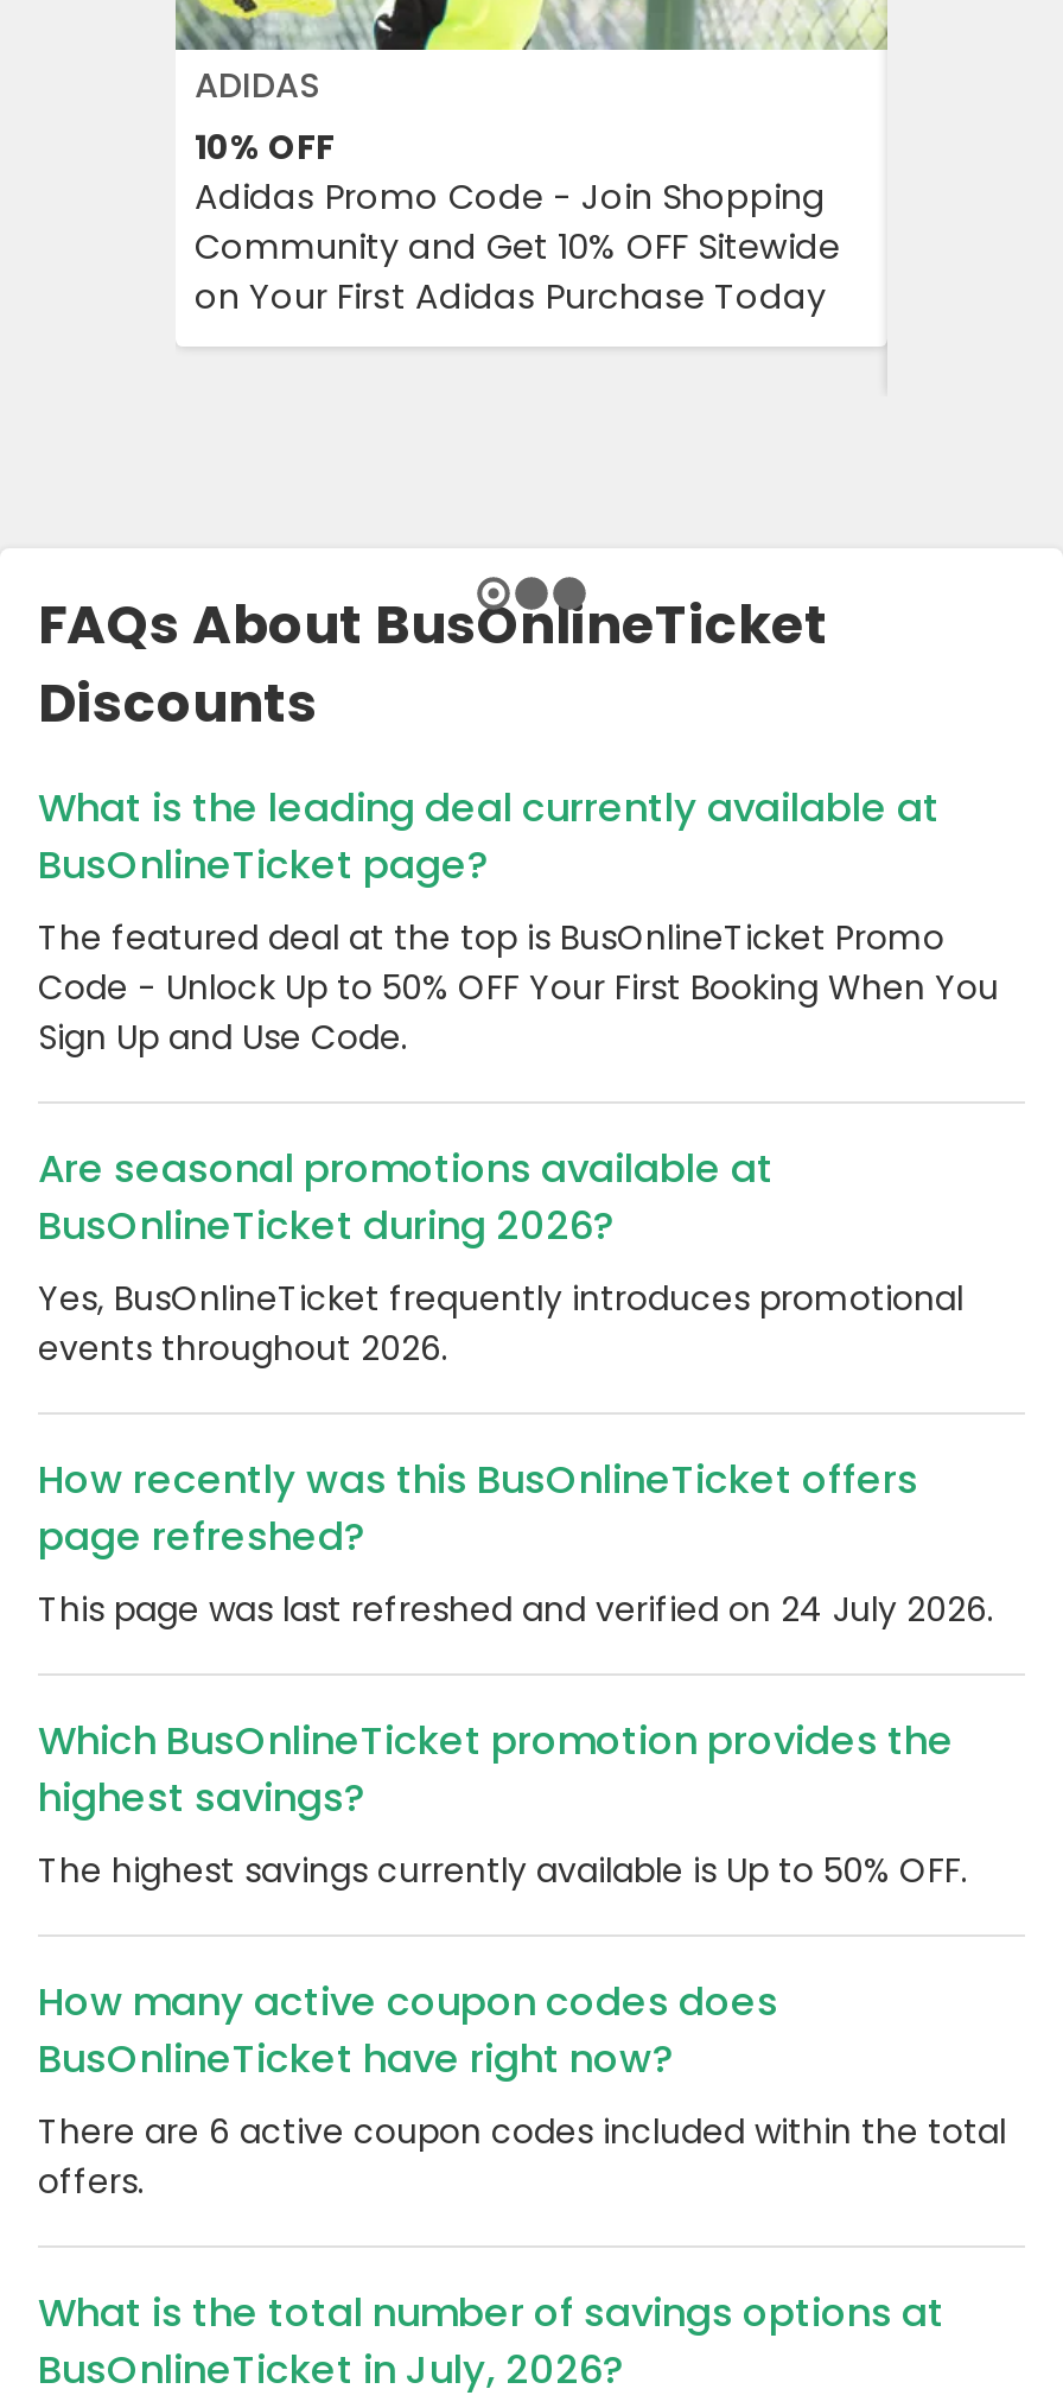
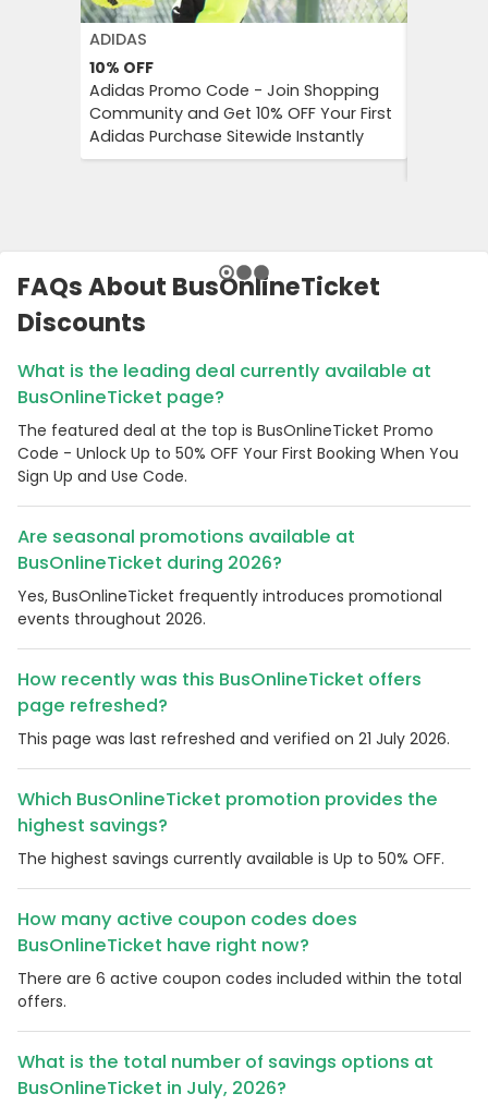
- Community and Get 10% OFF Sitewide
- on Your First Adidas Purchase Today
+ Community and Get 10% OFF Your First
+ Adidas Purchase Sitewide Instantly

- This page was last refreshed and verified on 24 July 2026.
+ This page was last refreshed and verified on 21 July 2026.
